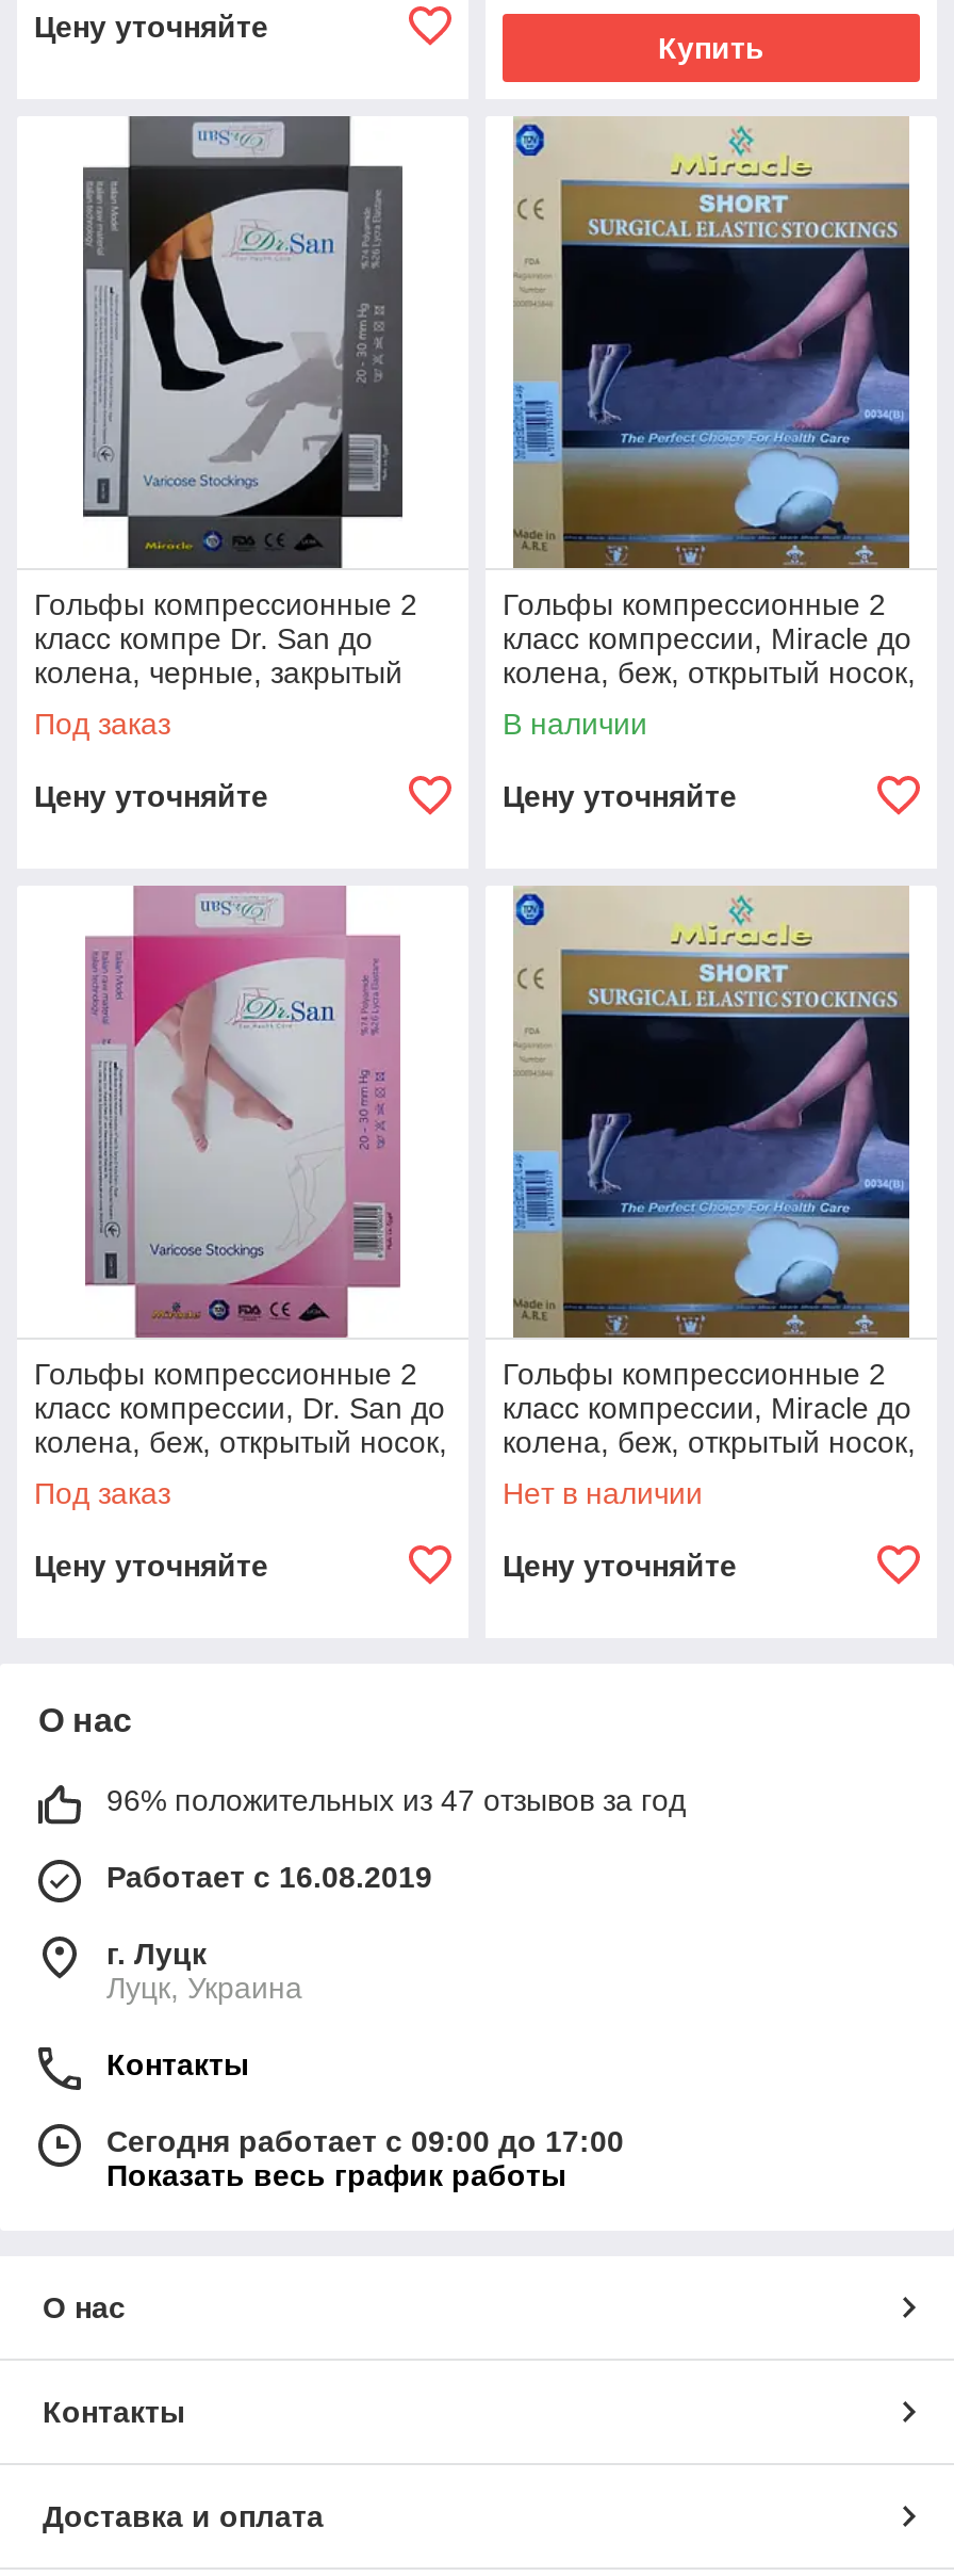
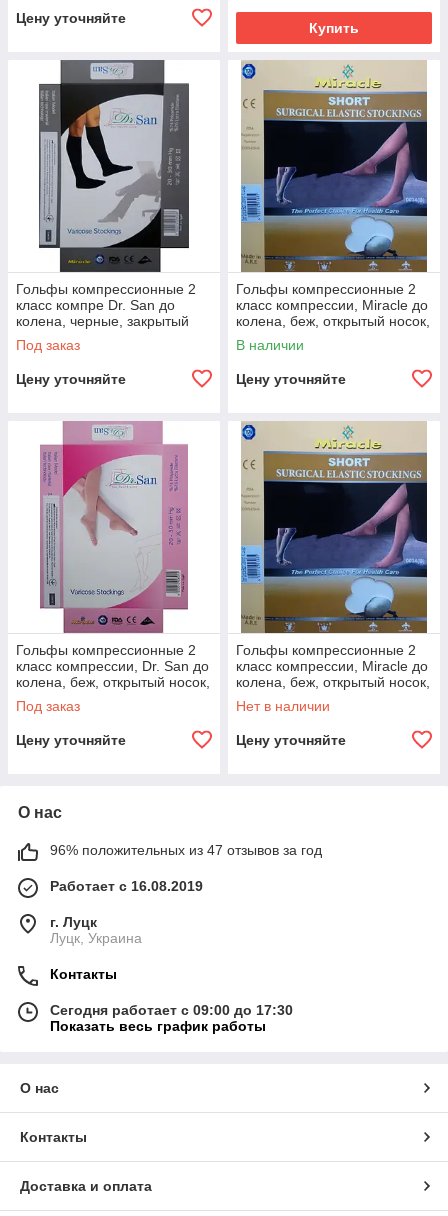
- Сегодня работает с 09:00 до 17:00
+ Сегодня работает с 09:00 до 17:30
